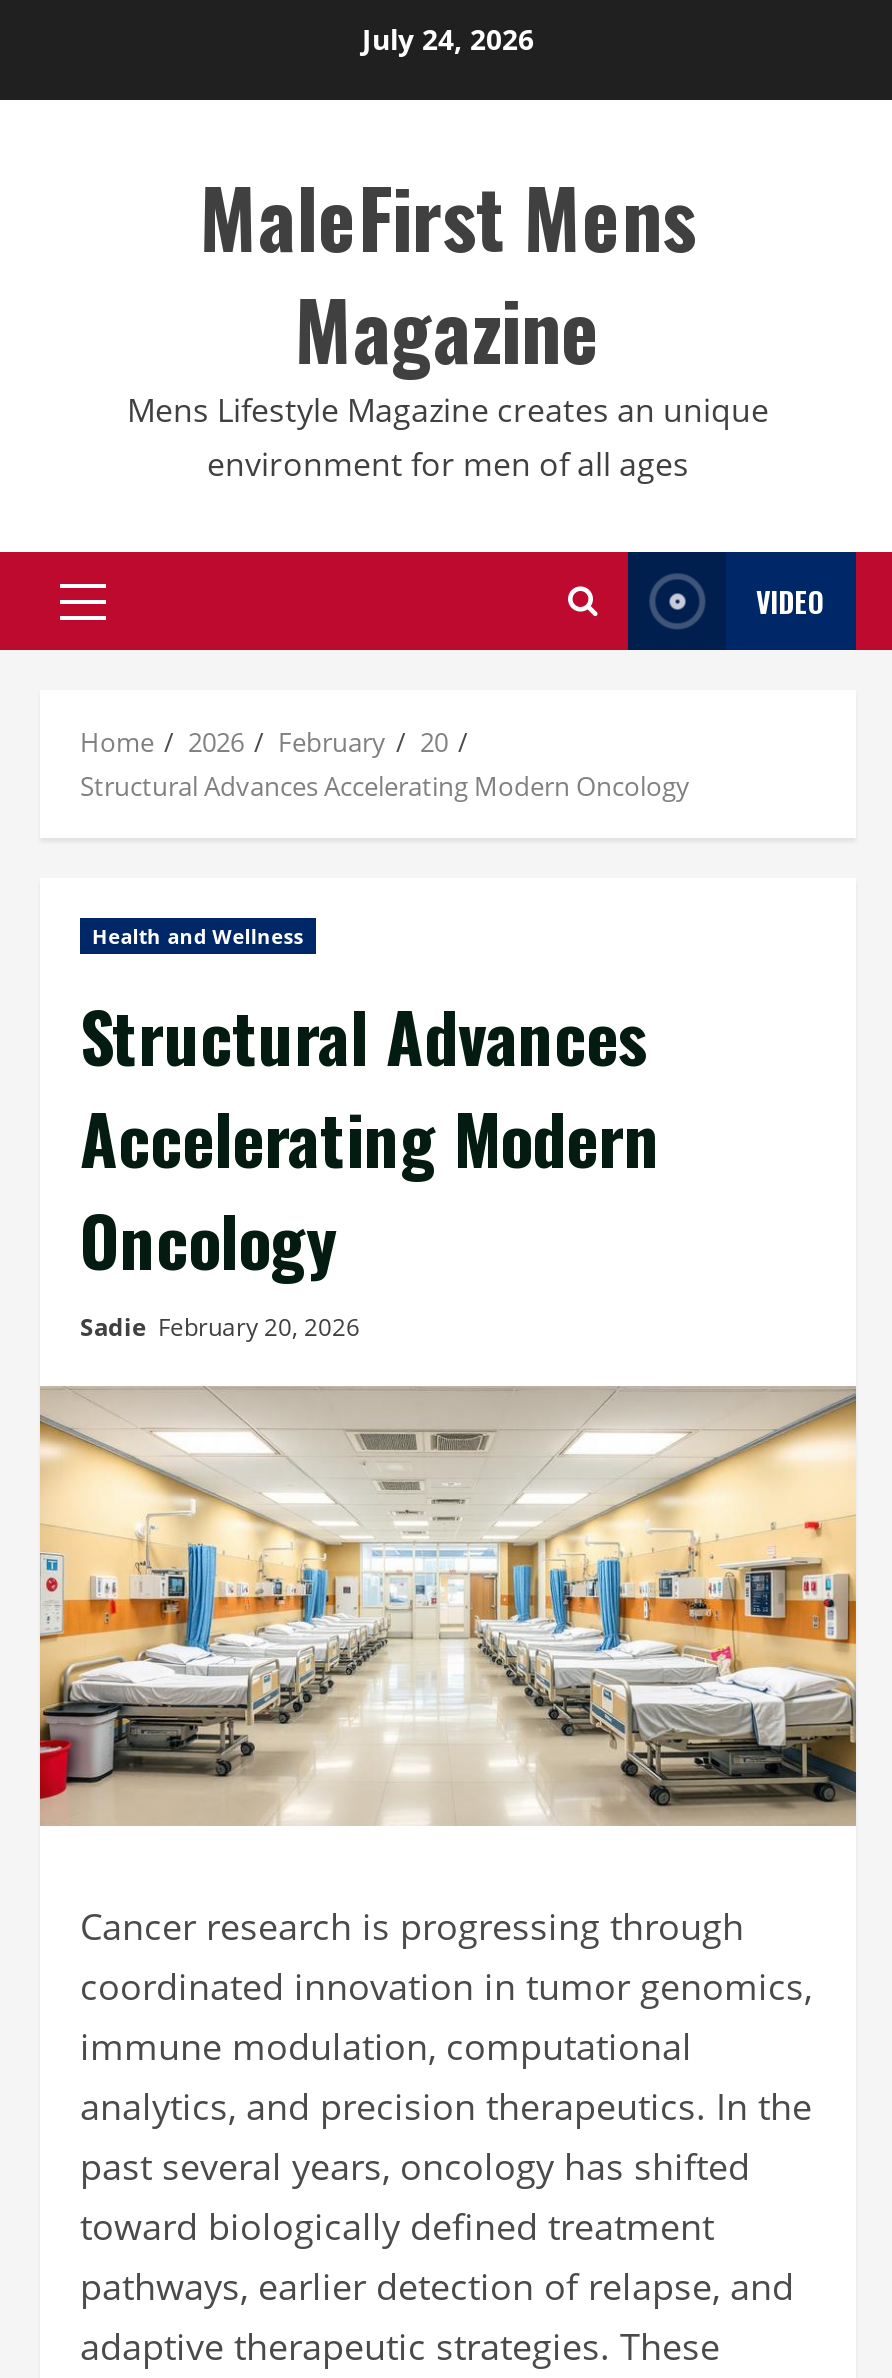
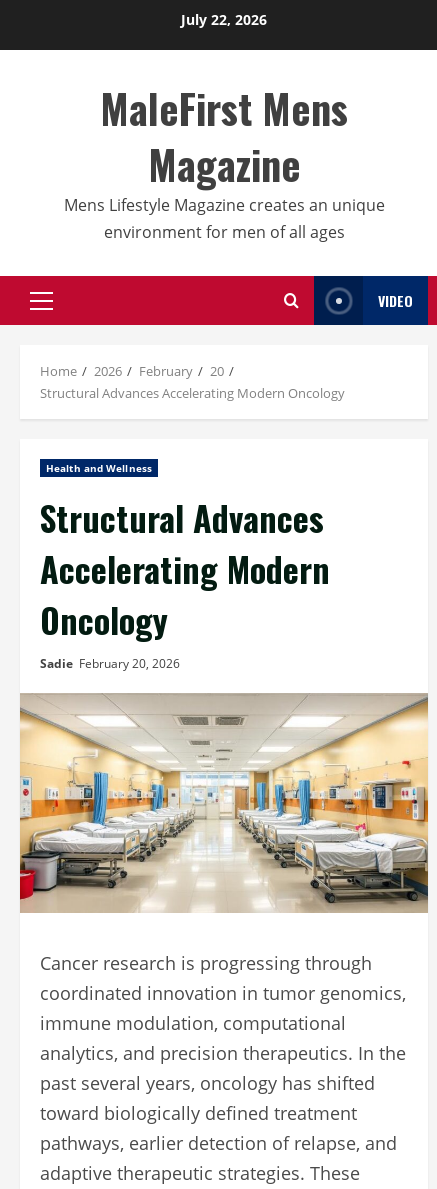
- July 24, 2026
+ July 22, 2026
